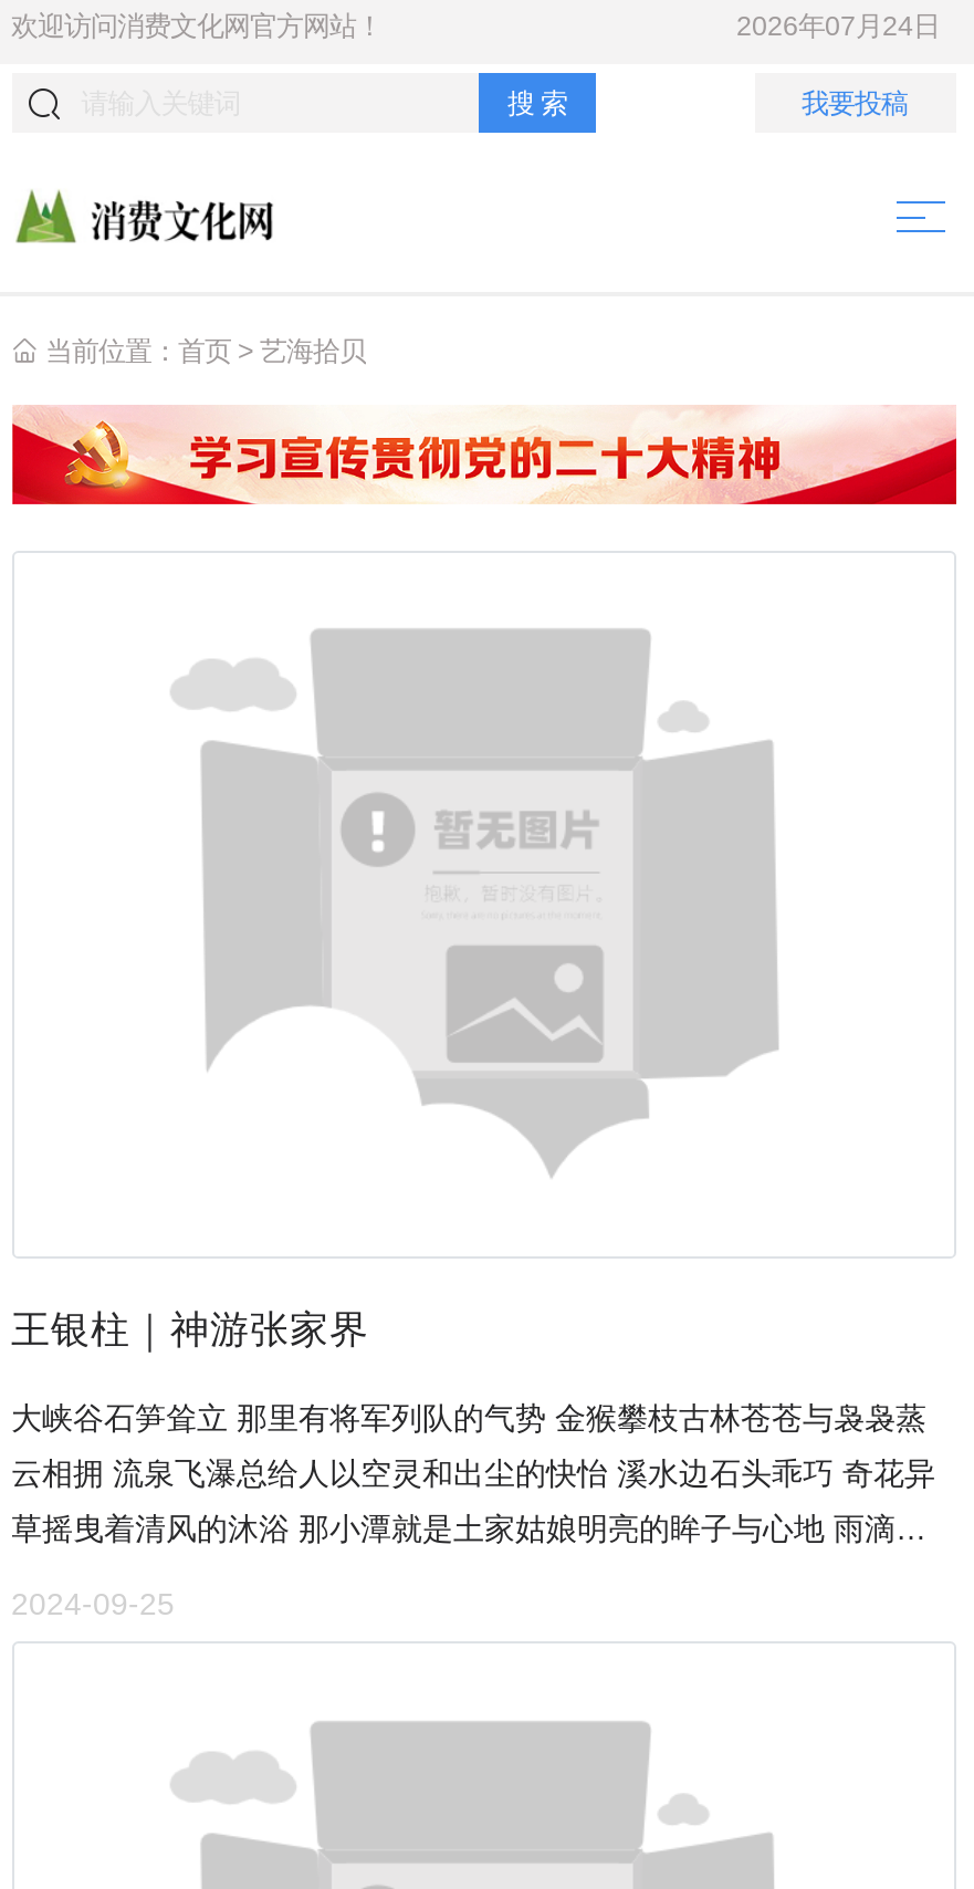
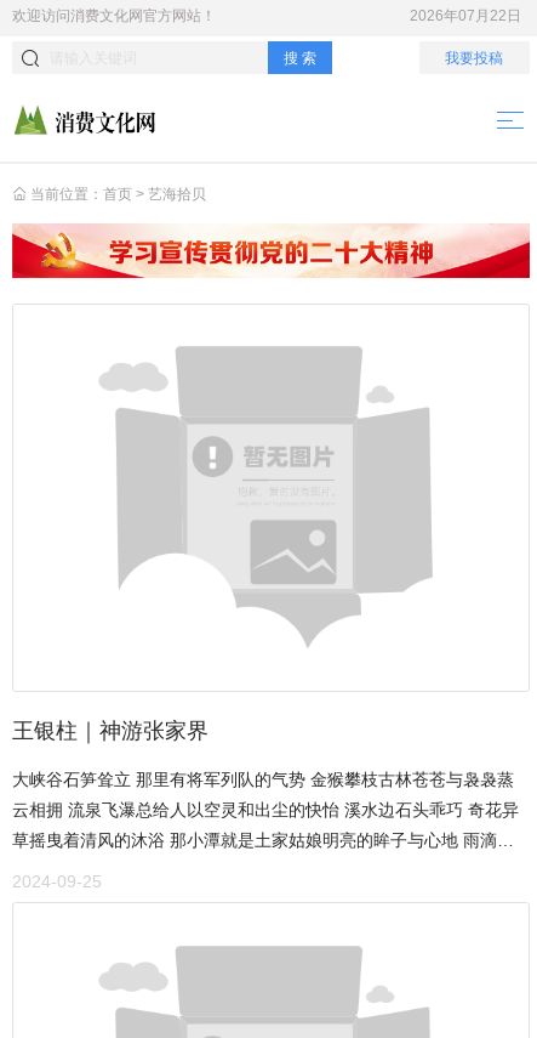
- 2026年07月24日
+ 2026年07月22日
